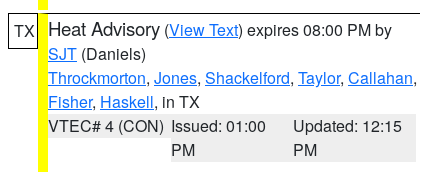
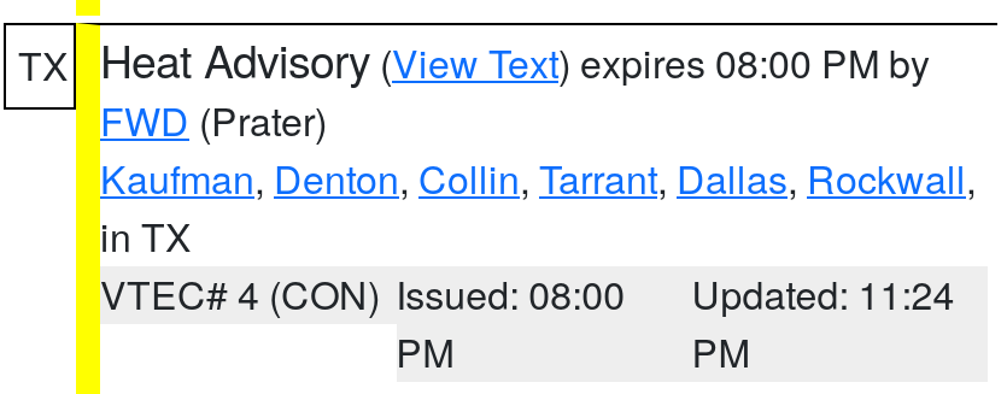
- SJT (Daniels)
- Throckmorton, Jones, Shackelford, Taylor, Callahan,
- Fisher, Haskell, in TX
- VTEC# 4 (CON) Issued: 01:00
+ FWD (Prater)
+ Kaufman, Denton, Collin, Tarrant, Dallas, Rockwall,
+ in TX
+ VTEC# 4 (CON) Issued: 08:00

- Updated: 12:15
+ Updated: 11:24
